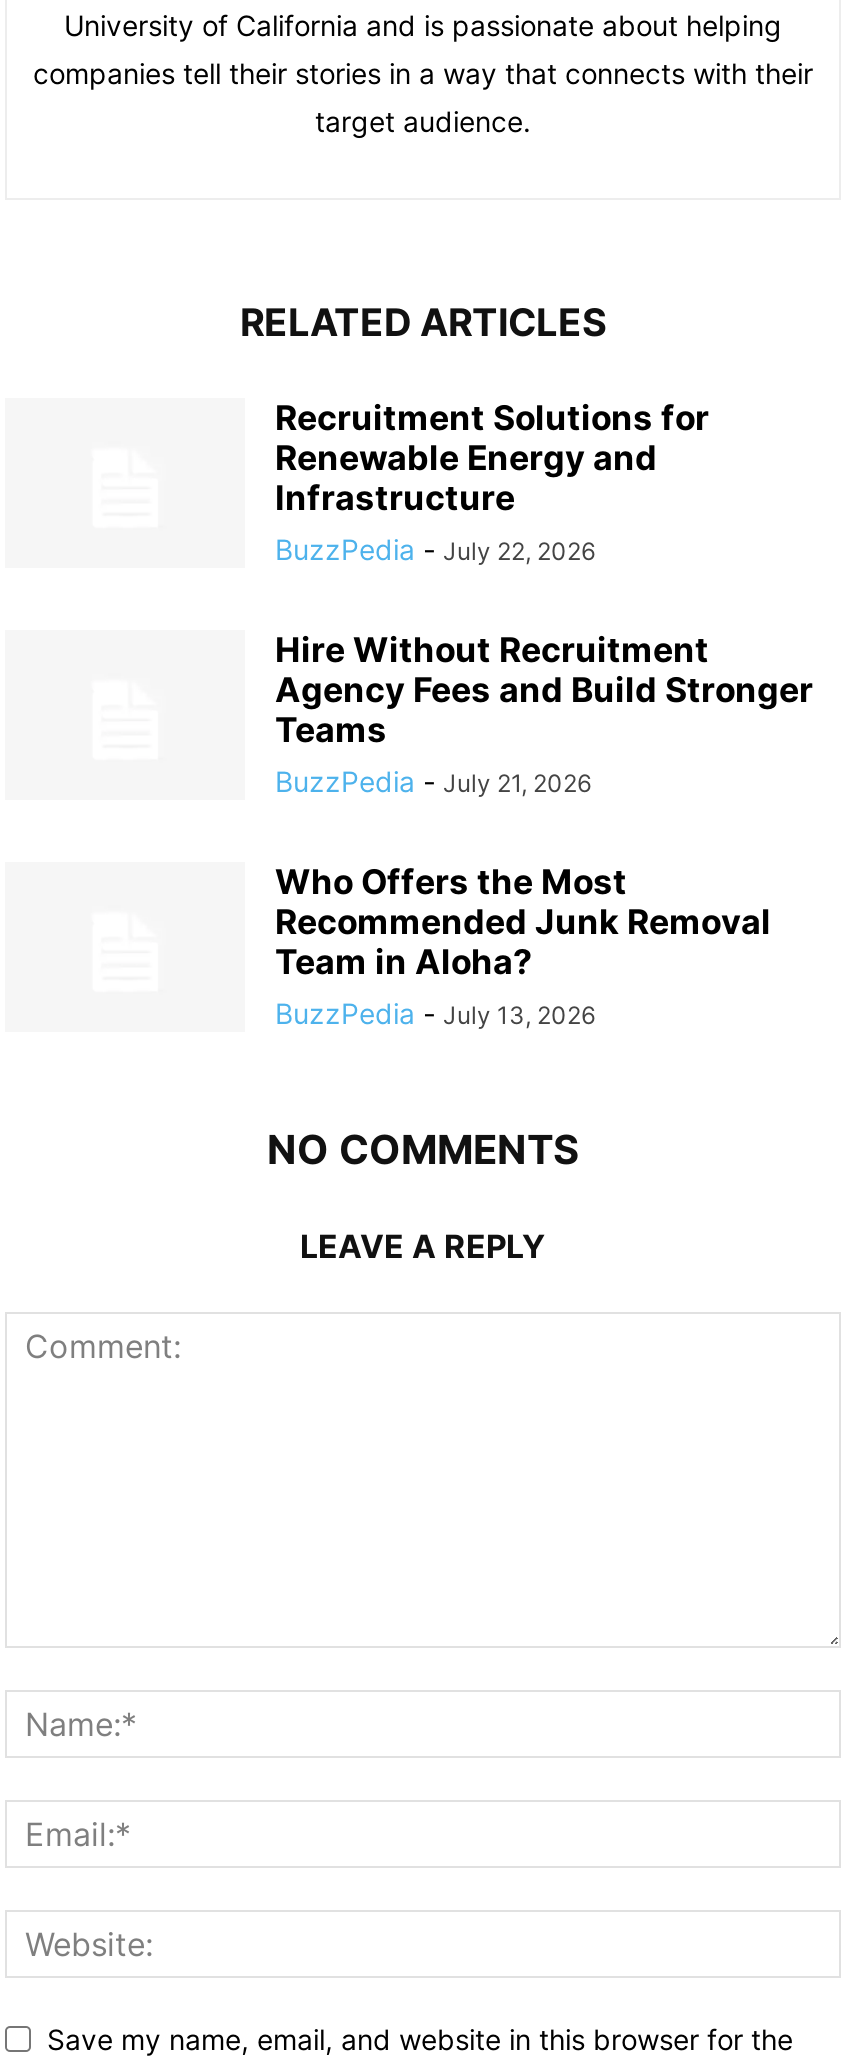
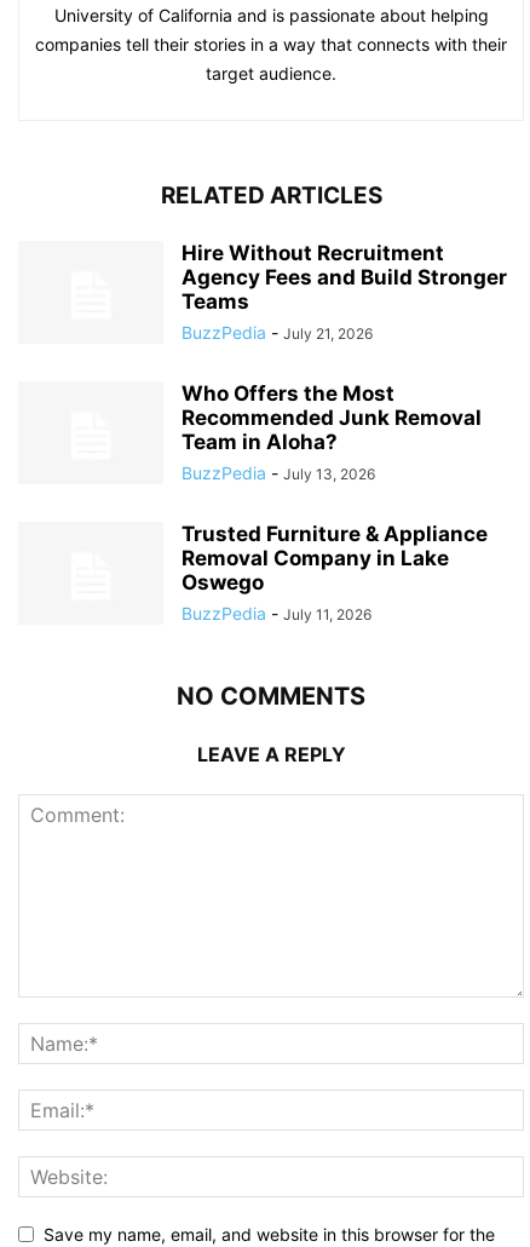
- Recruitment Solutions for
- Renewable Energy and
- Infrastructure
- BuzzPedia - July 22, 2026

moved up: Hire Without Recruitment | Agency Fees and Build Stronger | Teams | BuzzPedia - July 21, 2026 | Who Offers the Most | Recommended Junk Removal | Team in Aloha? | BuzzPedia - July 13, 2026

+ Trusted Furniture & Appliance
+ Removal Company in Lake
+ Oswego
+ BuzzPedia - July 11, 2026
